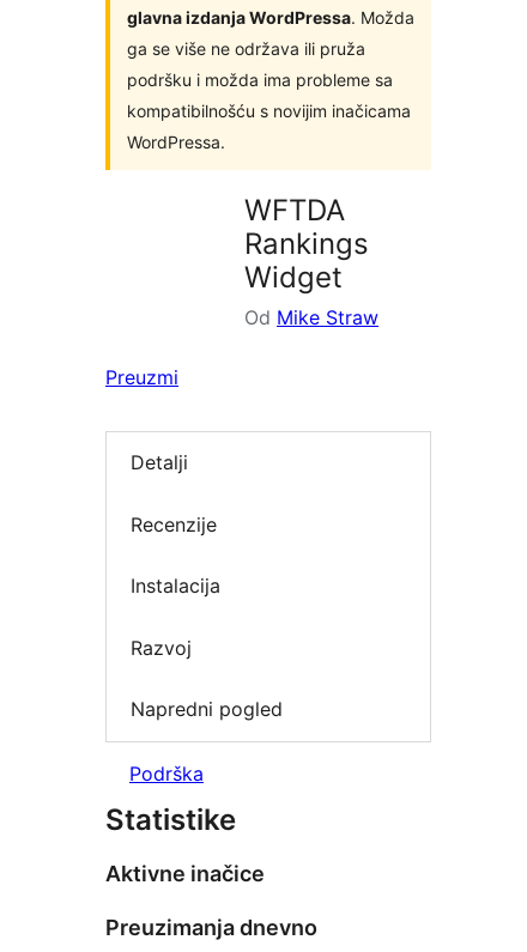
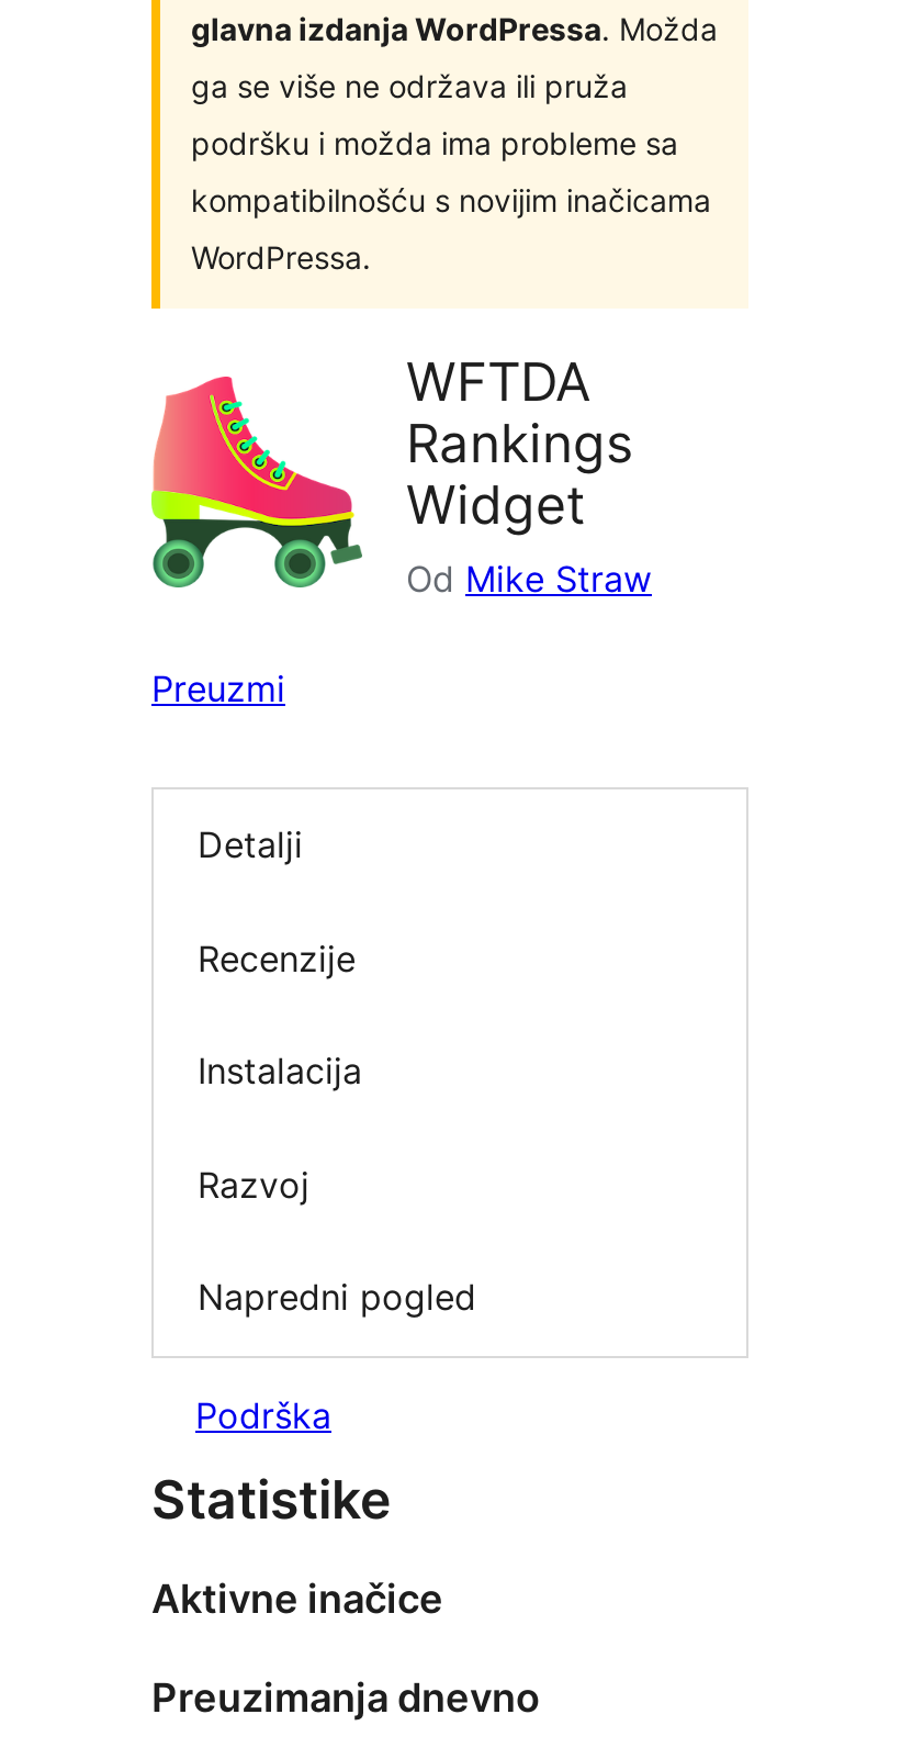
+ [image]
